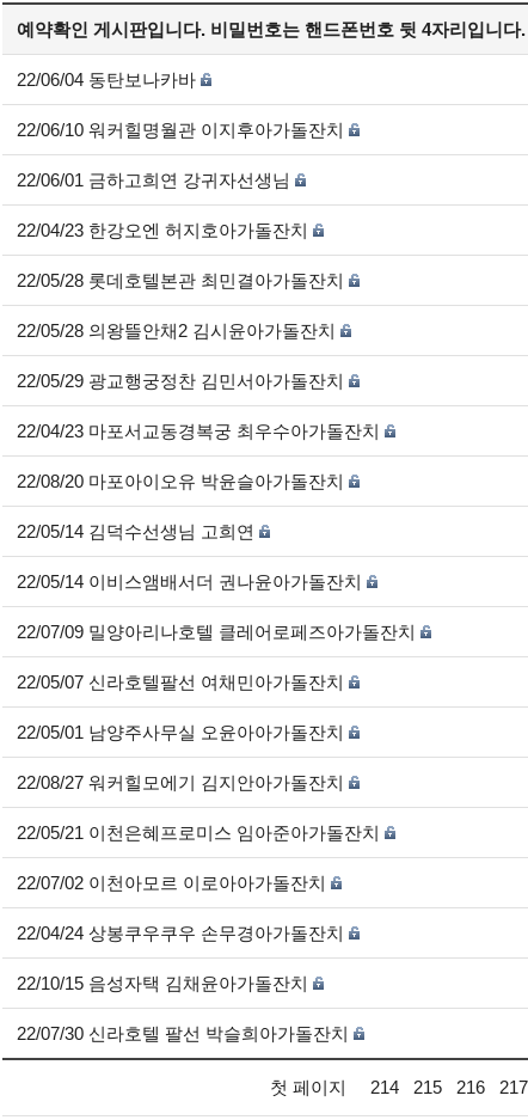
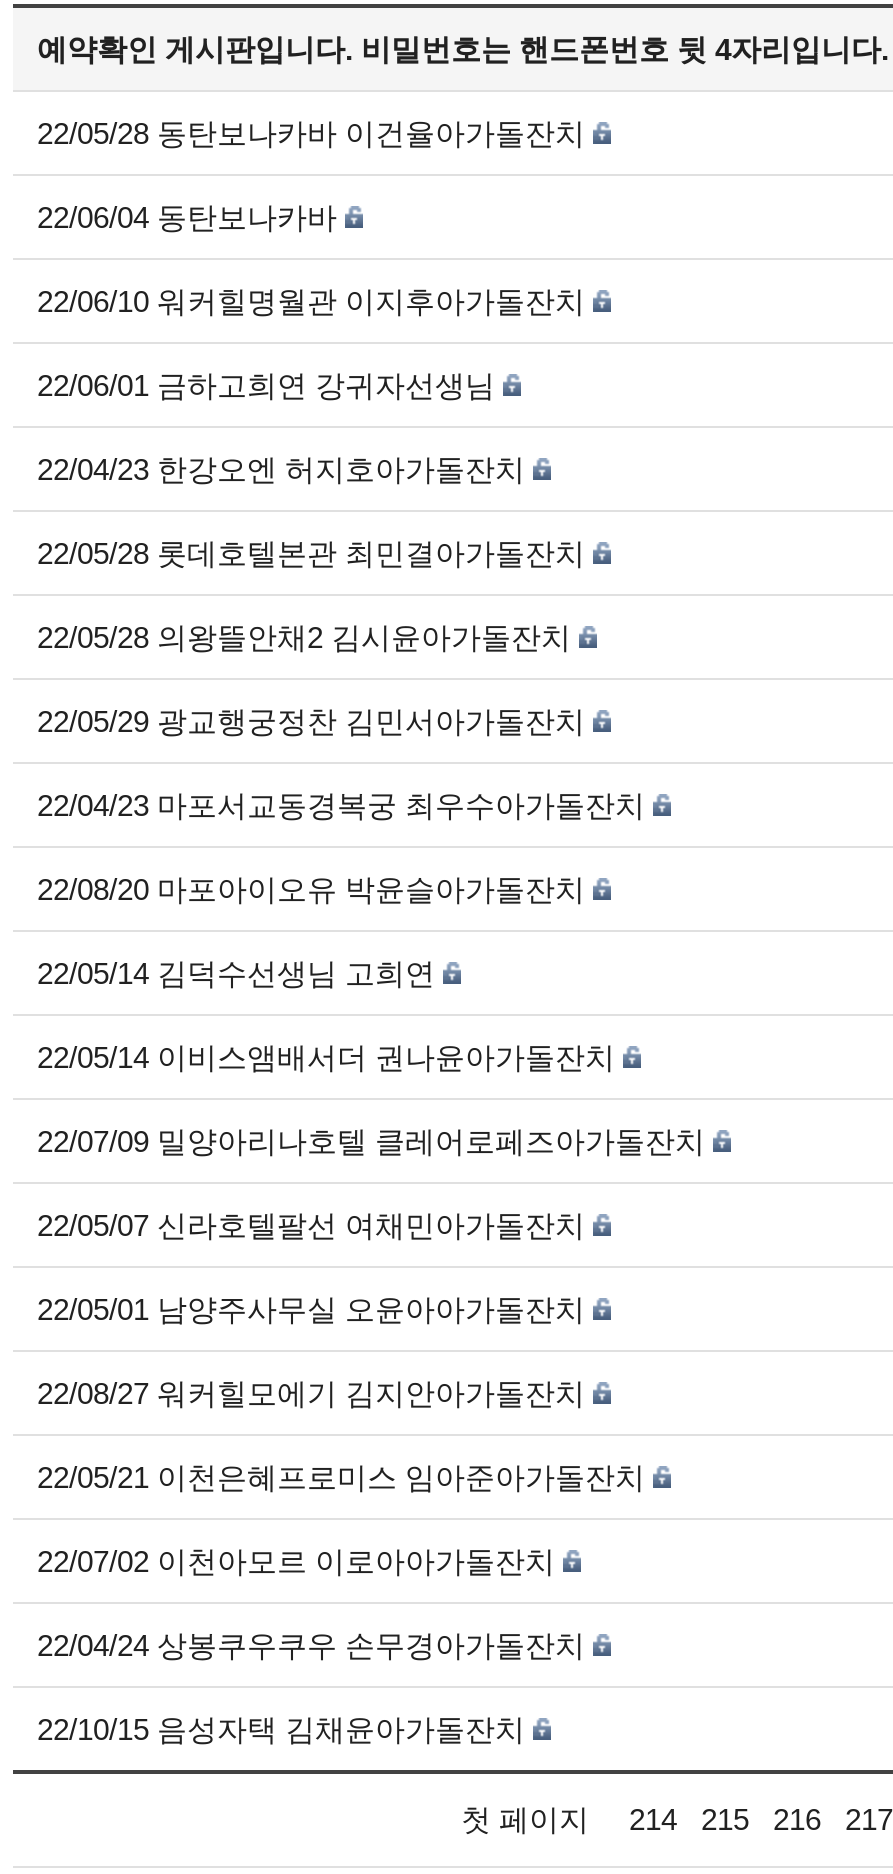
+ 22/05/28 동탄보나카바 이건율아가돌잔치

moved down: 22/06/04 동탄보나카바 | 22/06/10 워커힐명월관 이지후아가돌잔치 | 22/06/01 금하고희연 강귀자선생님 | ... | 22/04/24 상봉쿠우쿠우 손무경아가돌잔치 | 22/10/15 음성자택 김채윤아가돌잔치

- 22/07/30 신라호텔 팔선 박슬희아가돌잔치
